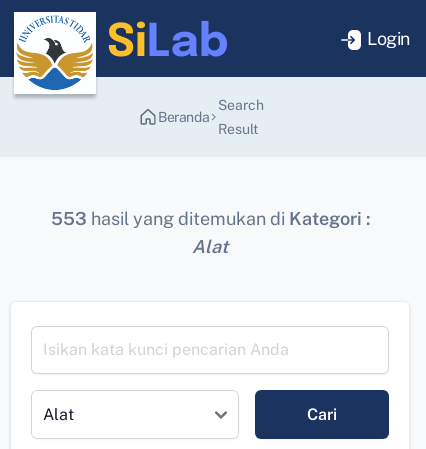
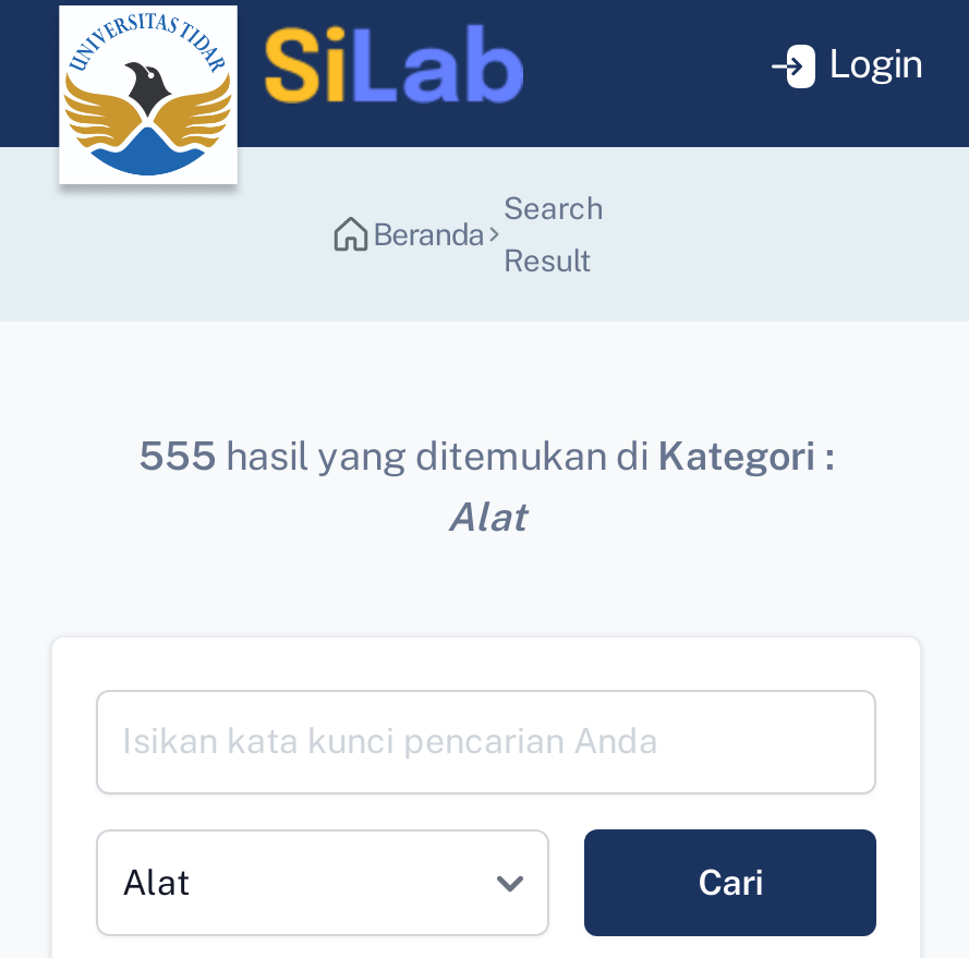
- 553 hasil yang ditemukan di Kategori :
+ 555 hasil yang ditemukan di Kategori :
